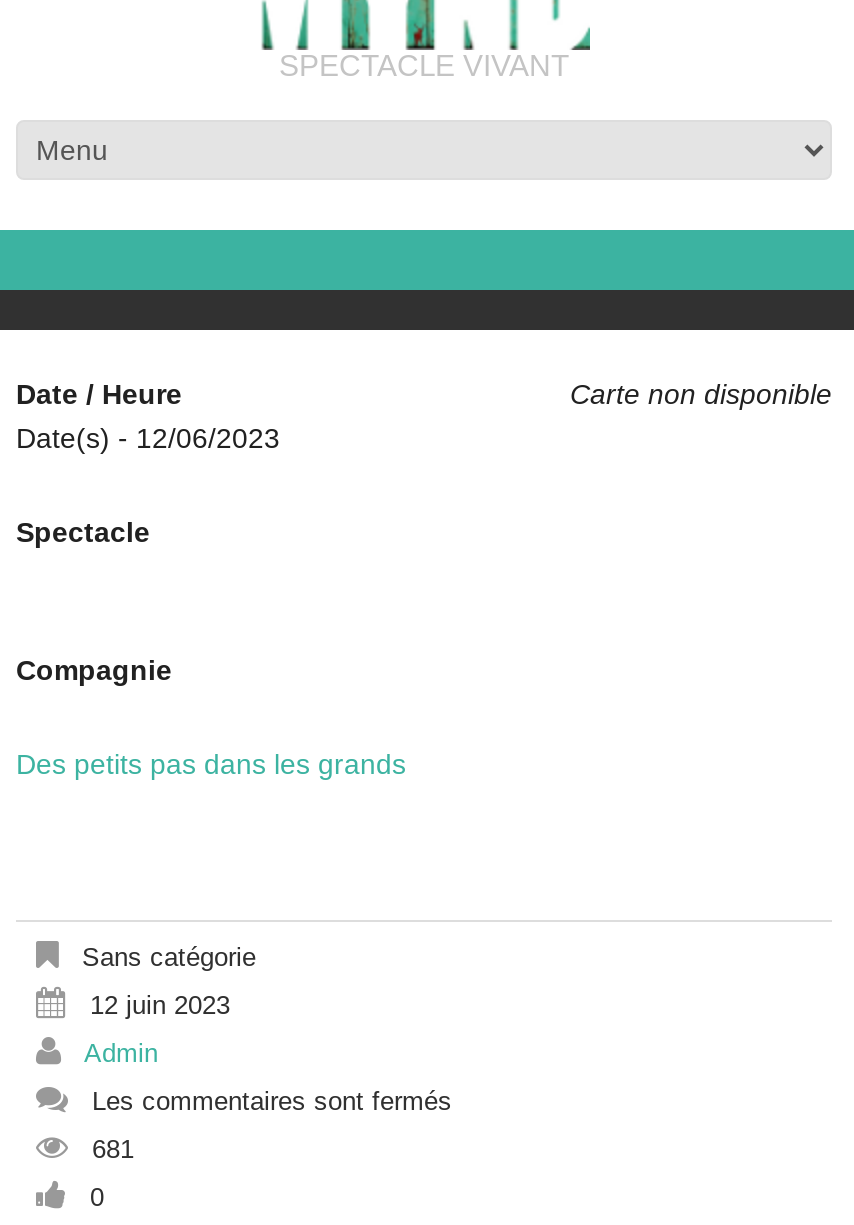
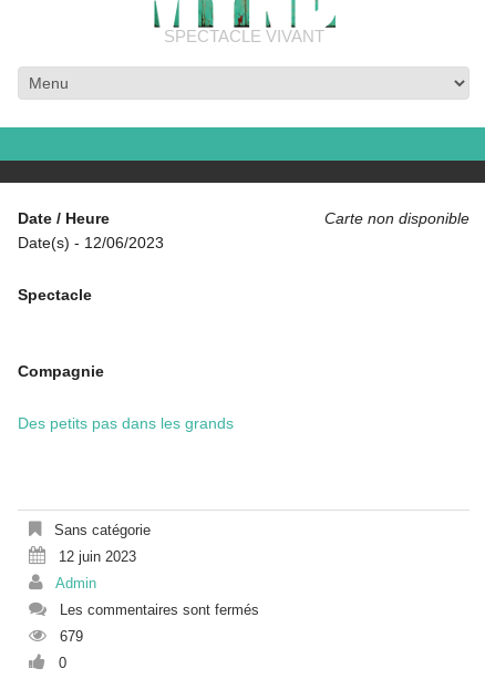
- 681
+ 679
